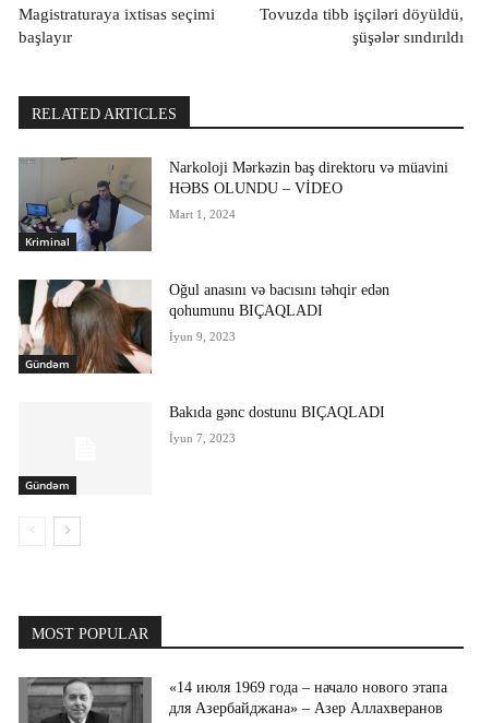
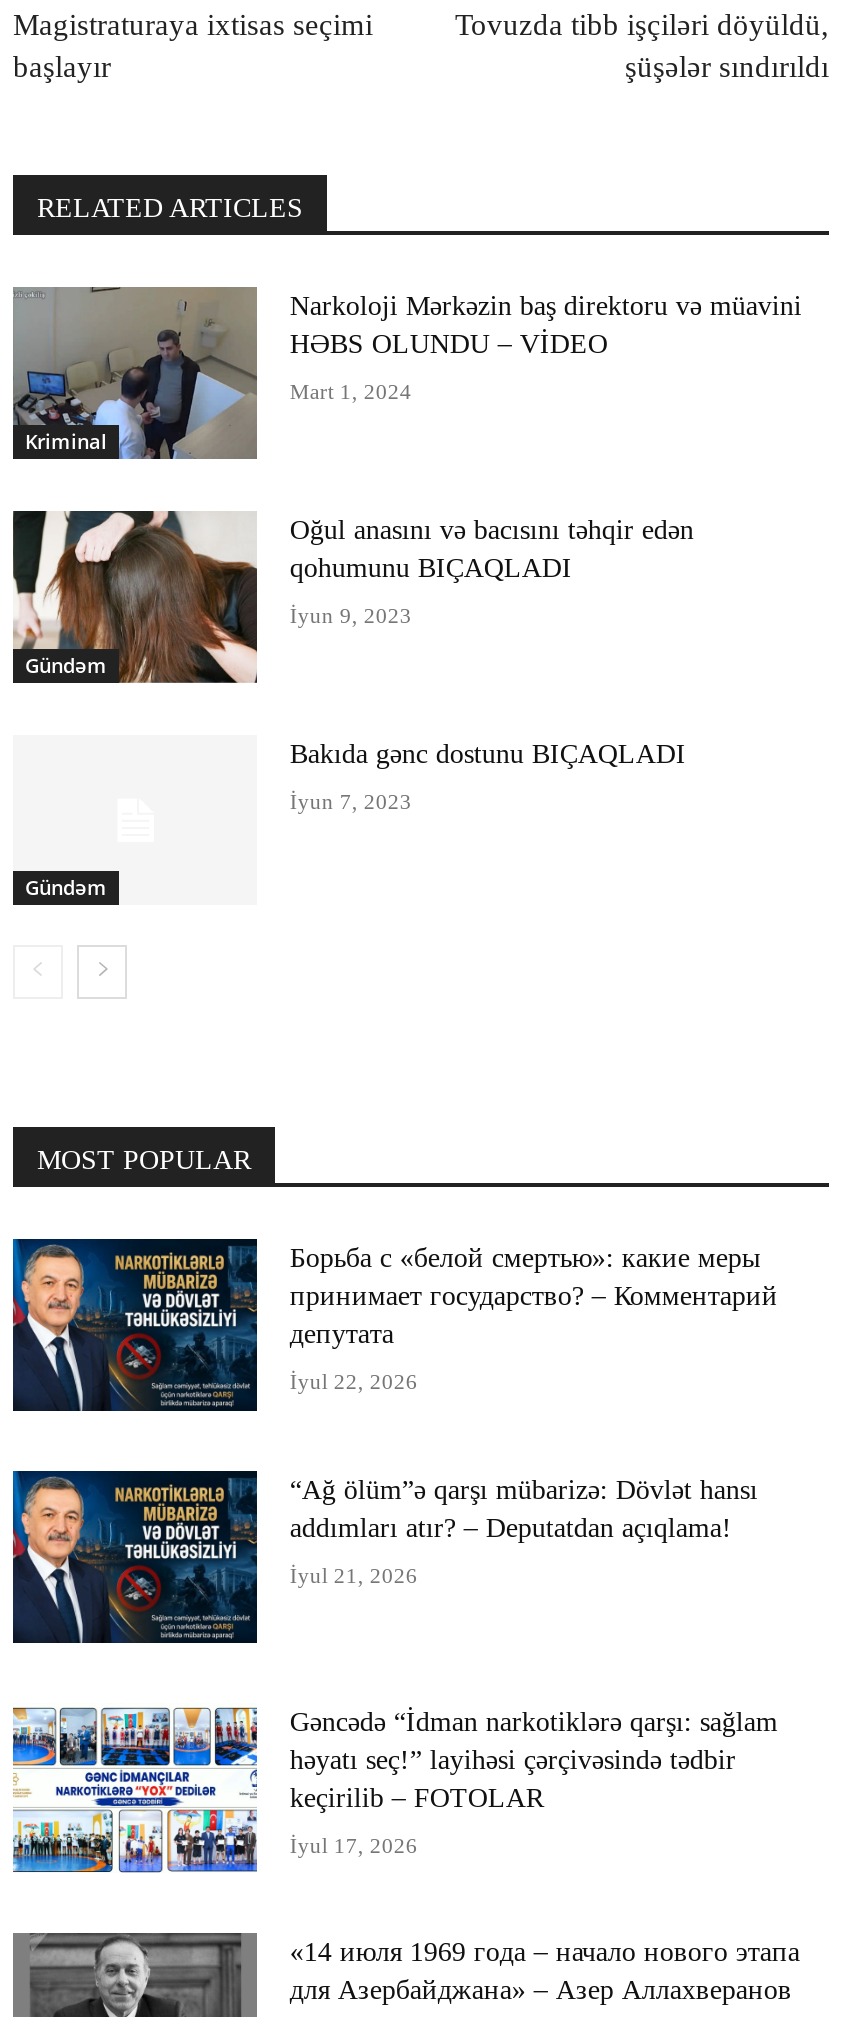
+ [image]
+ Борьба с «белой смертью»: какие меры
+ принимает государство? – Комментарий
+ депутата
+ İyul 22, 2026

+ [image]
+ “Ağ ölüm”ə qarşı mübarizə: Dövlət hansı
+ addımları atır? – Deputatdan açıqlama!
+ İyul 21, 2026

+ [image]
+ Gəncədə “İdman narkotiklərə qarşı: sağlam
+ həyatı seç!” layihəsi çərçivəsində tədbir
+ keçirilib – FOTOLAR
+ İyul 17, 2026
